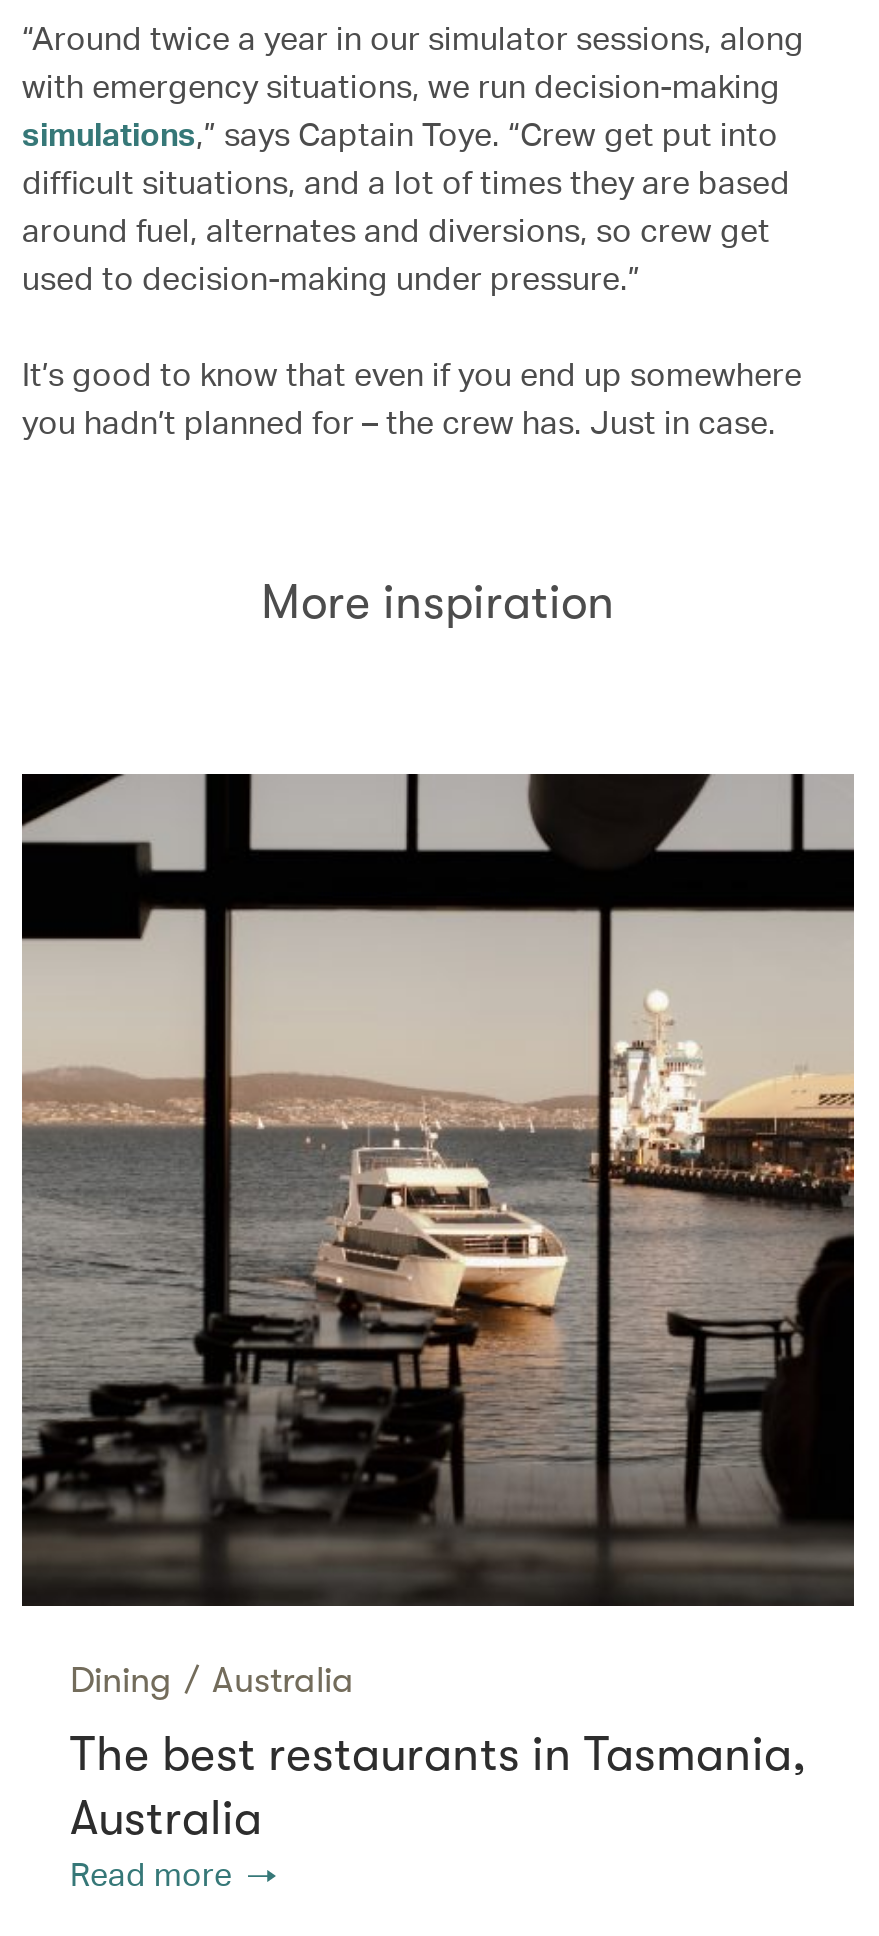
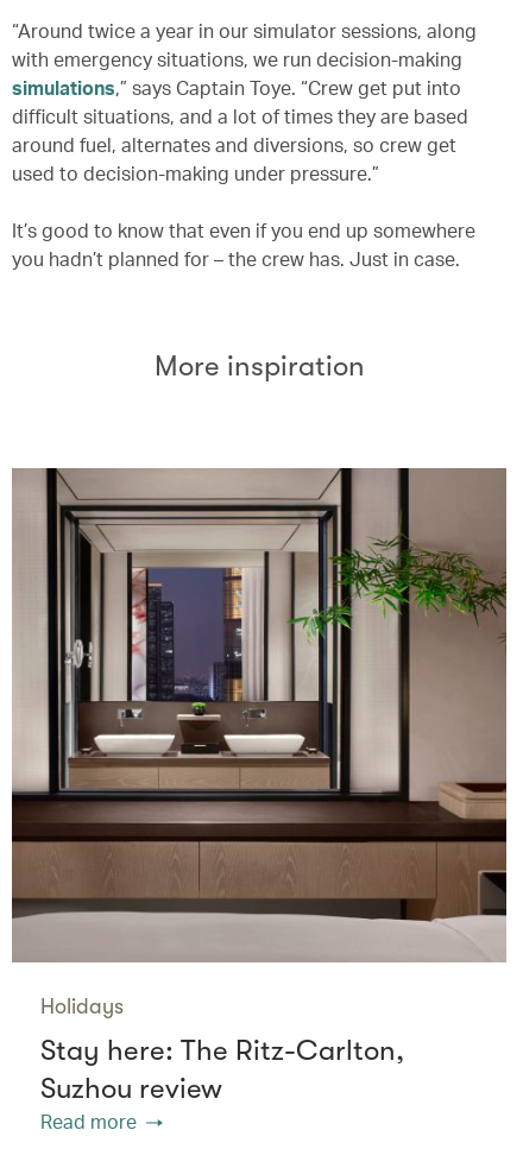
- [image]
- Dining / Australia
+ [image]
+ Holidays

- The best restaurants in Tasmania,
- Australia
+ Stay here: The Ritz-Carlton,
+ Suzhou review
